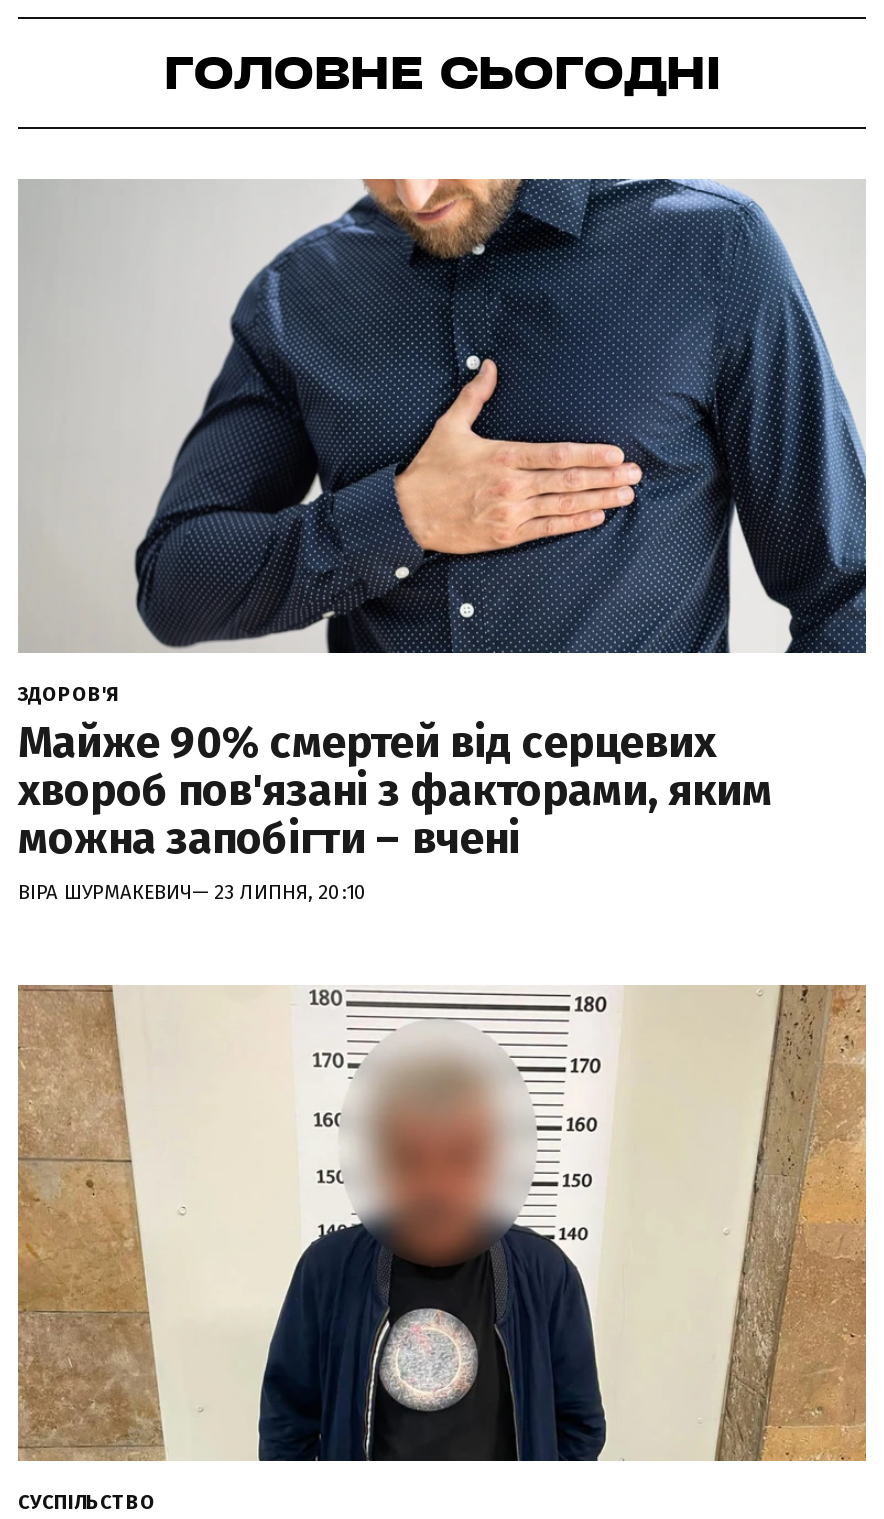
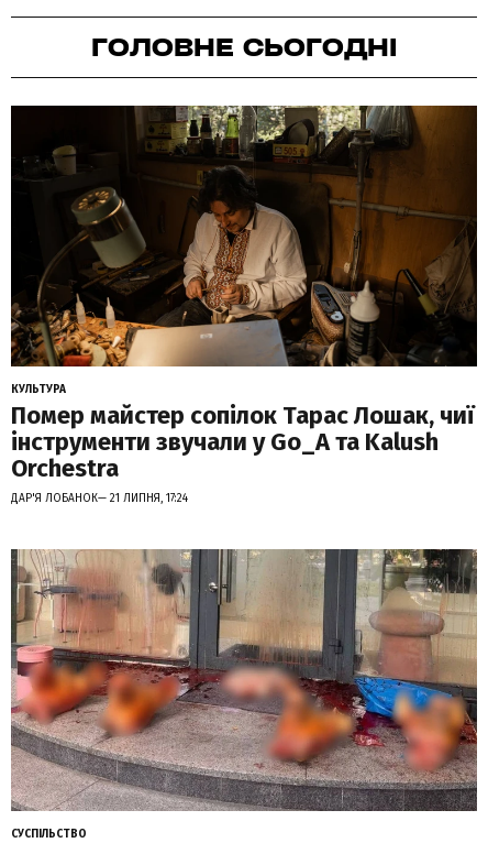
- [image]
- ЗДОРОВ'Я
- Майже 90% смертей від серцевих
- хвороб пов'язані з факторами, яким
- можна запобігти – вчені
- ВІРА ШУРМАКЕВИЧ— 23 ЛИПНЯ, 20:10
+ [image]
+ КУЛЬТУРА
+ Помер майстер сопілок Тарас Лошак, чиї
+ інструменти звучали у Go_A та Kalush
+ Orchestra
+ ДАР'Я ЛОБАНОК— 21 ЛИПНЯ, 17:24

- [image]
+ [image]
